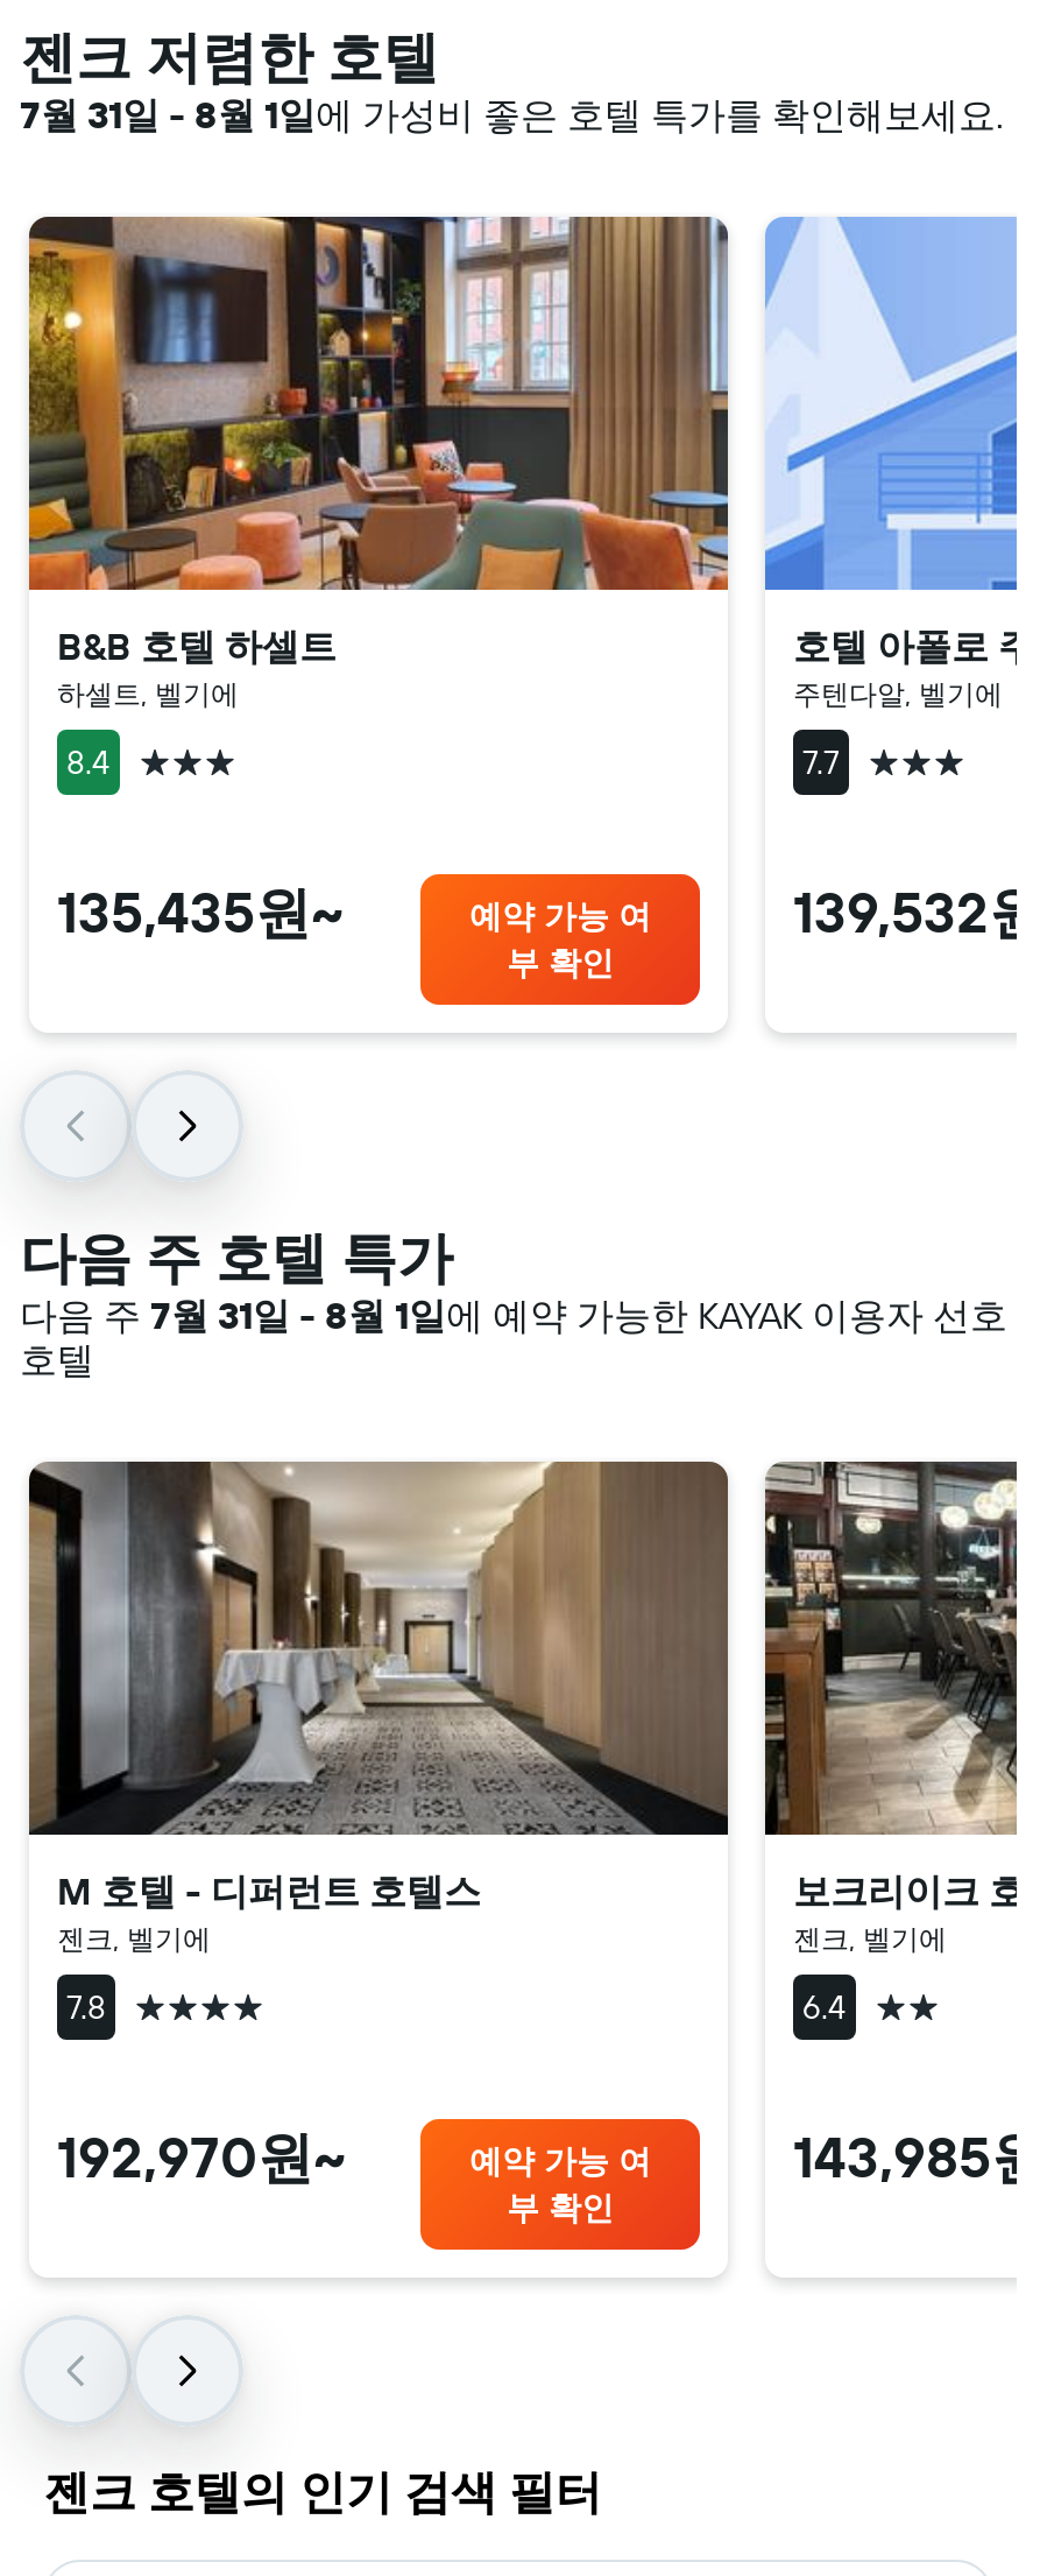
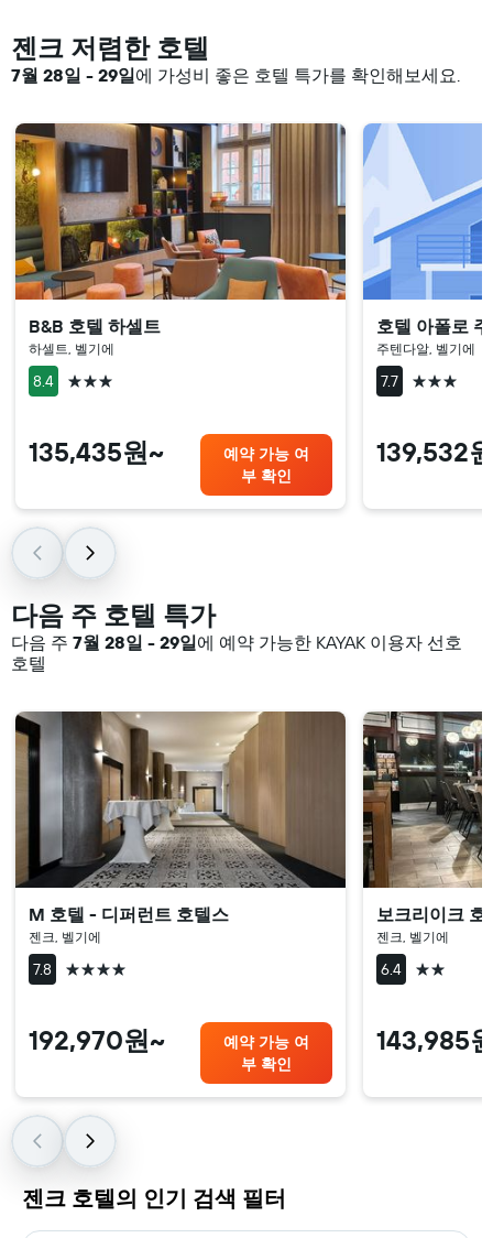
- 7월 31일 - 8월 1일에 가성비 좋은 호텔 특가를 확인해보세요.
+ 7월 28일 - 29일에 가성비 좋은 호텔 특가를 확인해보세요.

- 다음 주 7월 31일 - 8월 1일에 예약 가능한 KAYAK 이용자 선호
+ 다음 주 7월 28일 - 29일에 예약 가능한 KAYAK 이용자 선호
